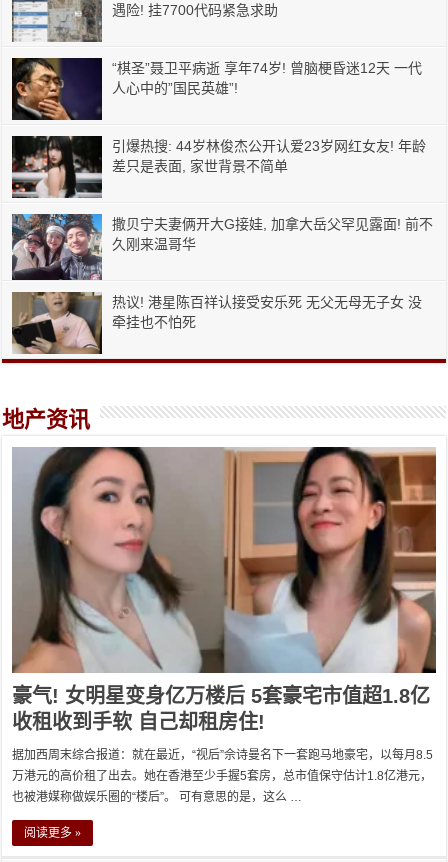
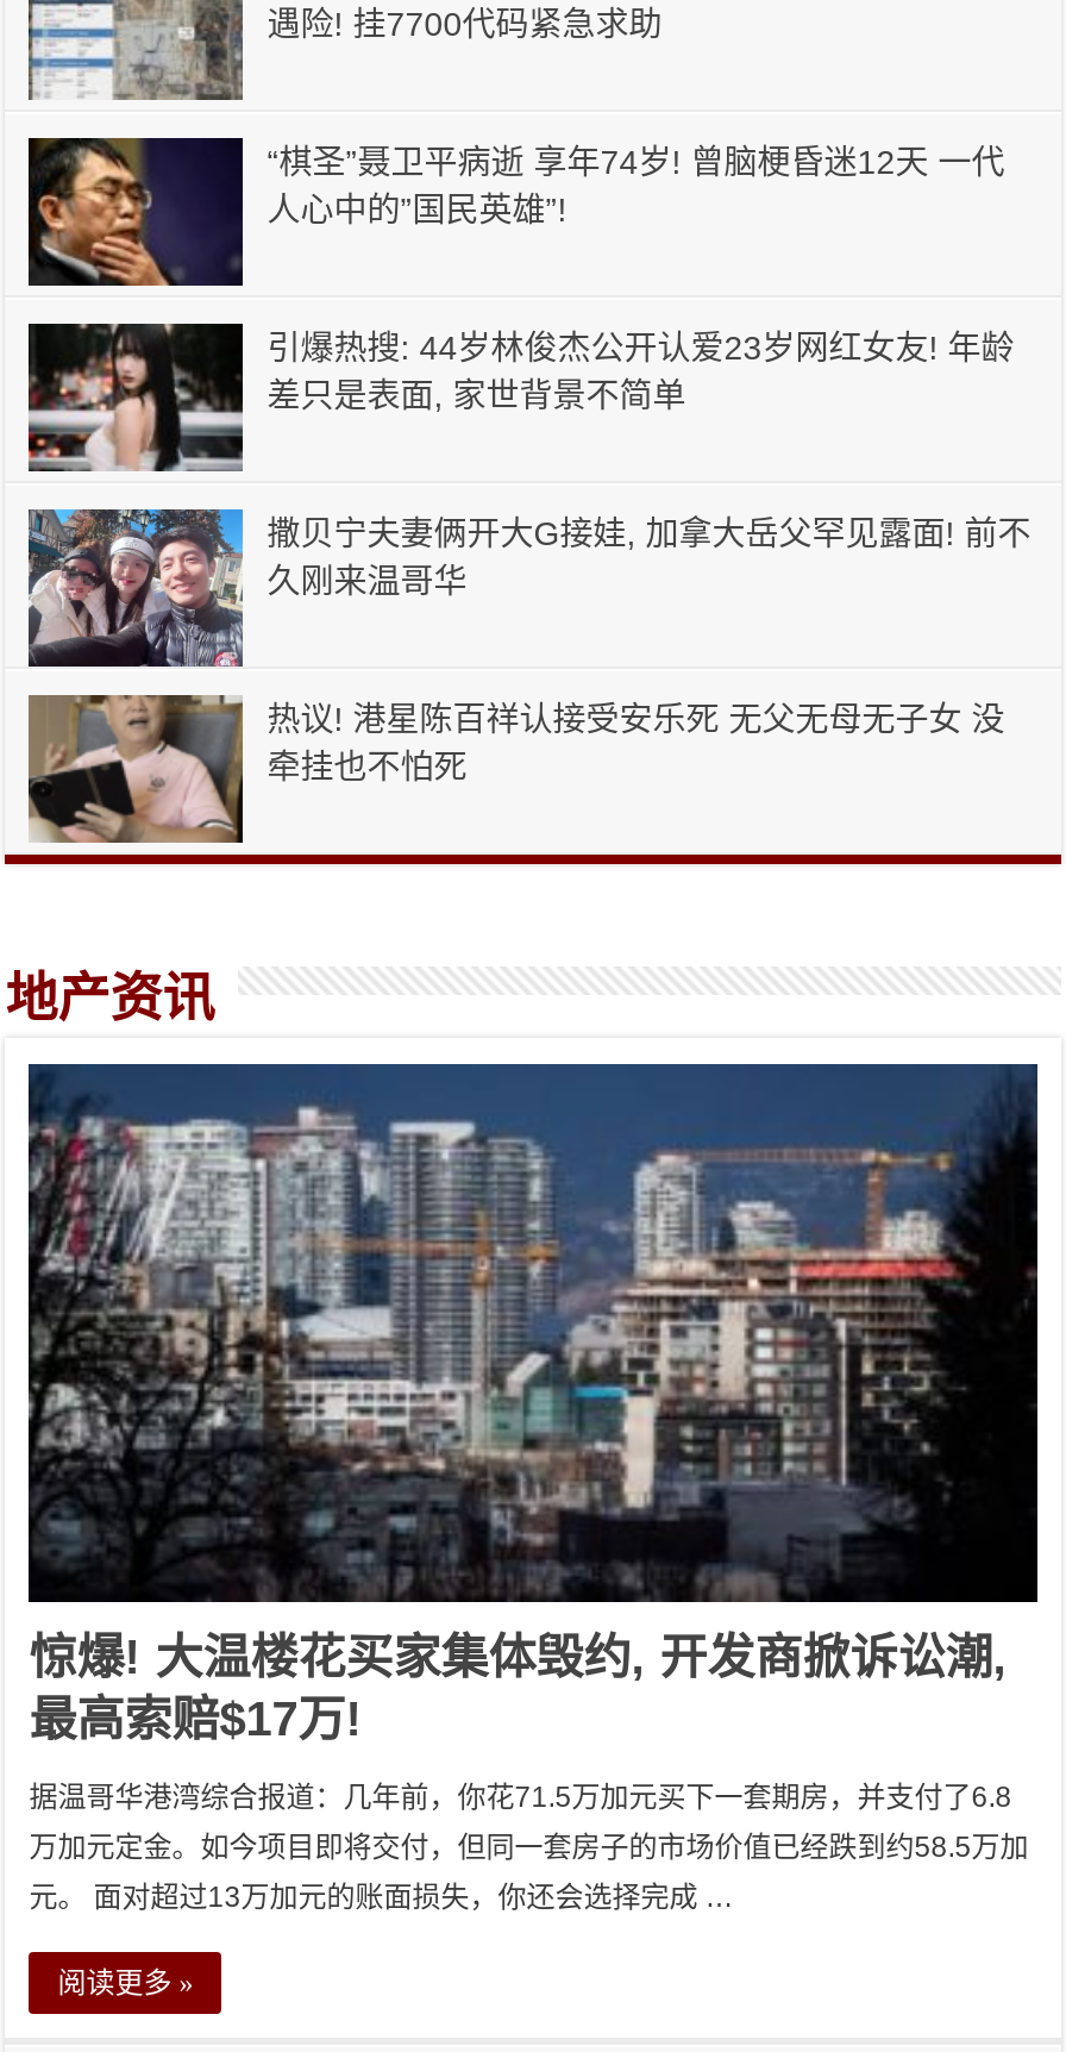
- [image]
- 豪气! 女明星变身亿万楼后 5套豪宅市值超1.8亿
- 收租收到手软 自己却租房住!
+ [image]
+ 惊爆! 大温楼花买家集体毁约, 开发商掀诉讼潮,
+ 最高索赔$17万!

- 据加西周末综合报道：就在最近，“视后”佘诗曼名下一套跑马地豪宅，以每月8.5
+ 据温哥华港湾综合报道：几年前，你花71.5万加元买下一套期房，并支付了6.8

- 万港元的高价租了出去。她在香港至少手握5套房，总市值保守估计1.8亿港元，
+ 万加元定金。如今项目即将交付，但同一套房子的市场价值已经跌到约58.5万加

- 也被港媒称做娱乐圈的“楼后”。 可有意思的是，这么 …
+ 元。 面对超过13万加元的账面损失，你还会选择完成 …
